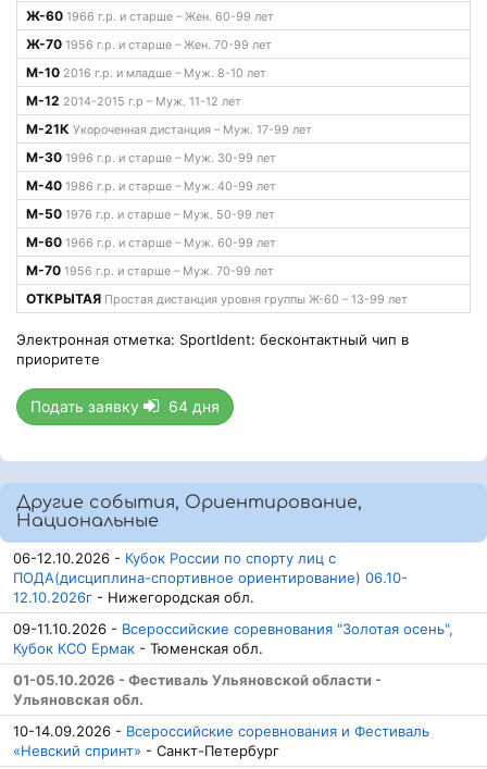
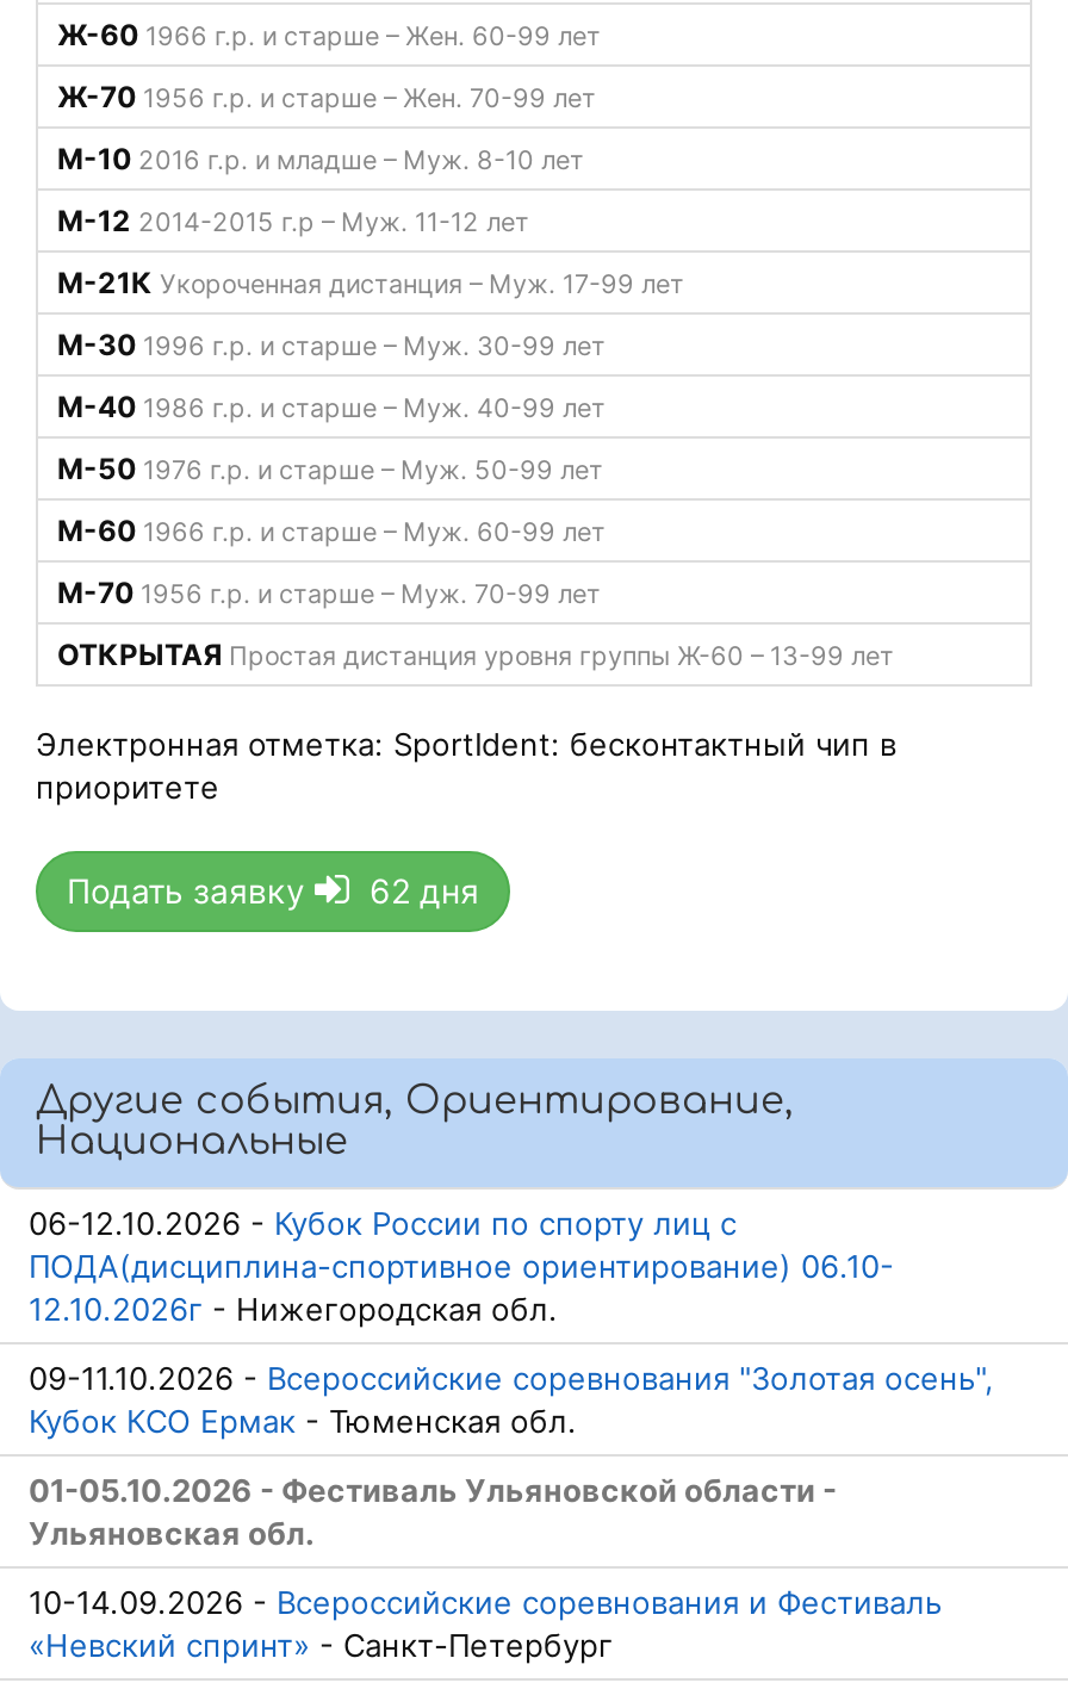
- Подать заявку 64 дня
+ Подать заявку 62 дня
